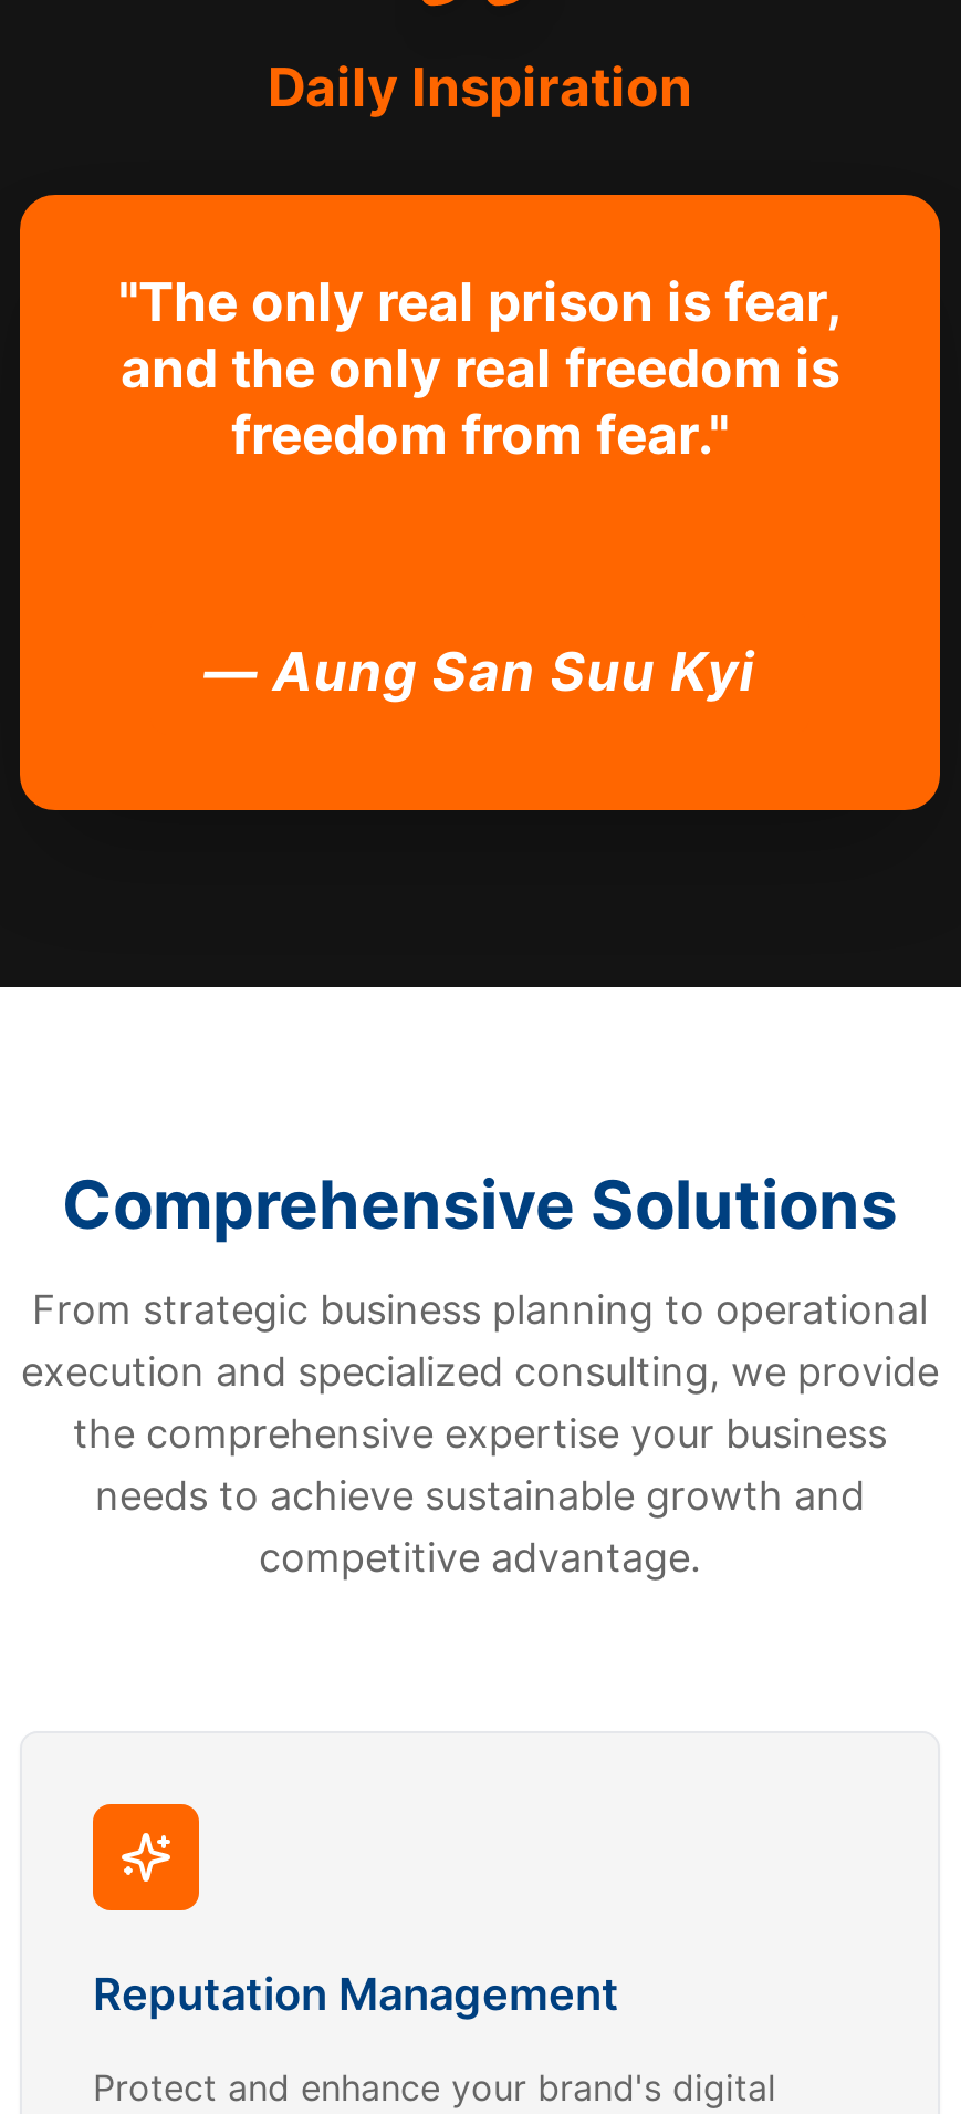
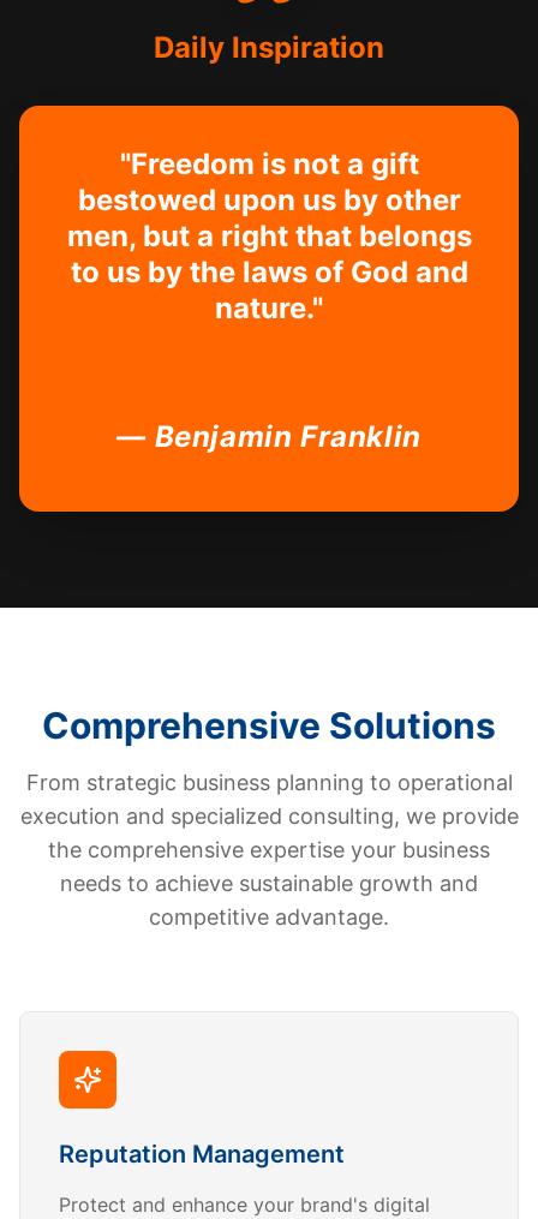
- "The only real prison is fear,
- and the only real freedom is
- freedom from fear."
+ "Freedom is not a gift
+ bestowed upon us by other
+ men, but a right that belongs
+ to us by the laws of God and
+ nature."

- — Aung San Suu Kyi
+ — Benjamin Franklin
